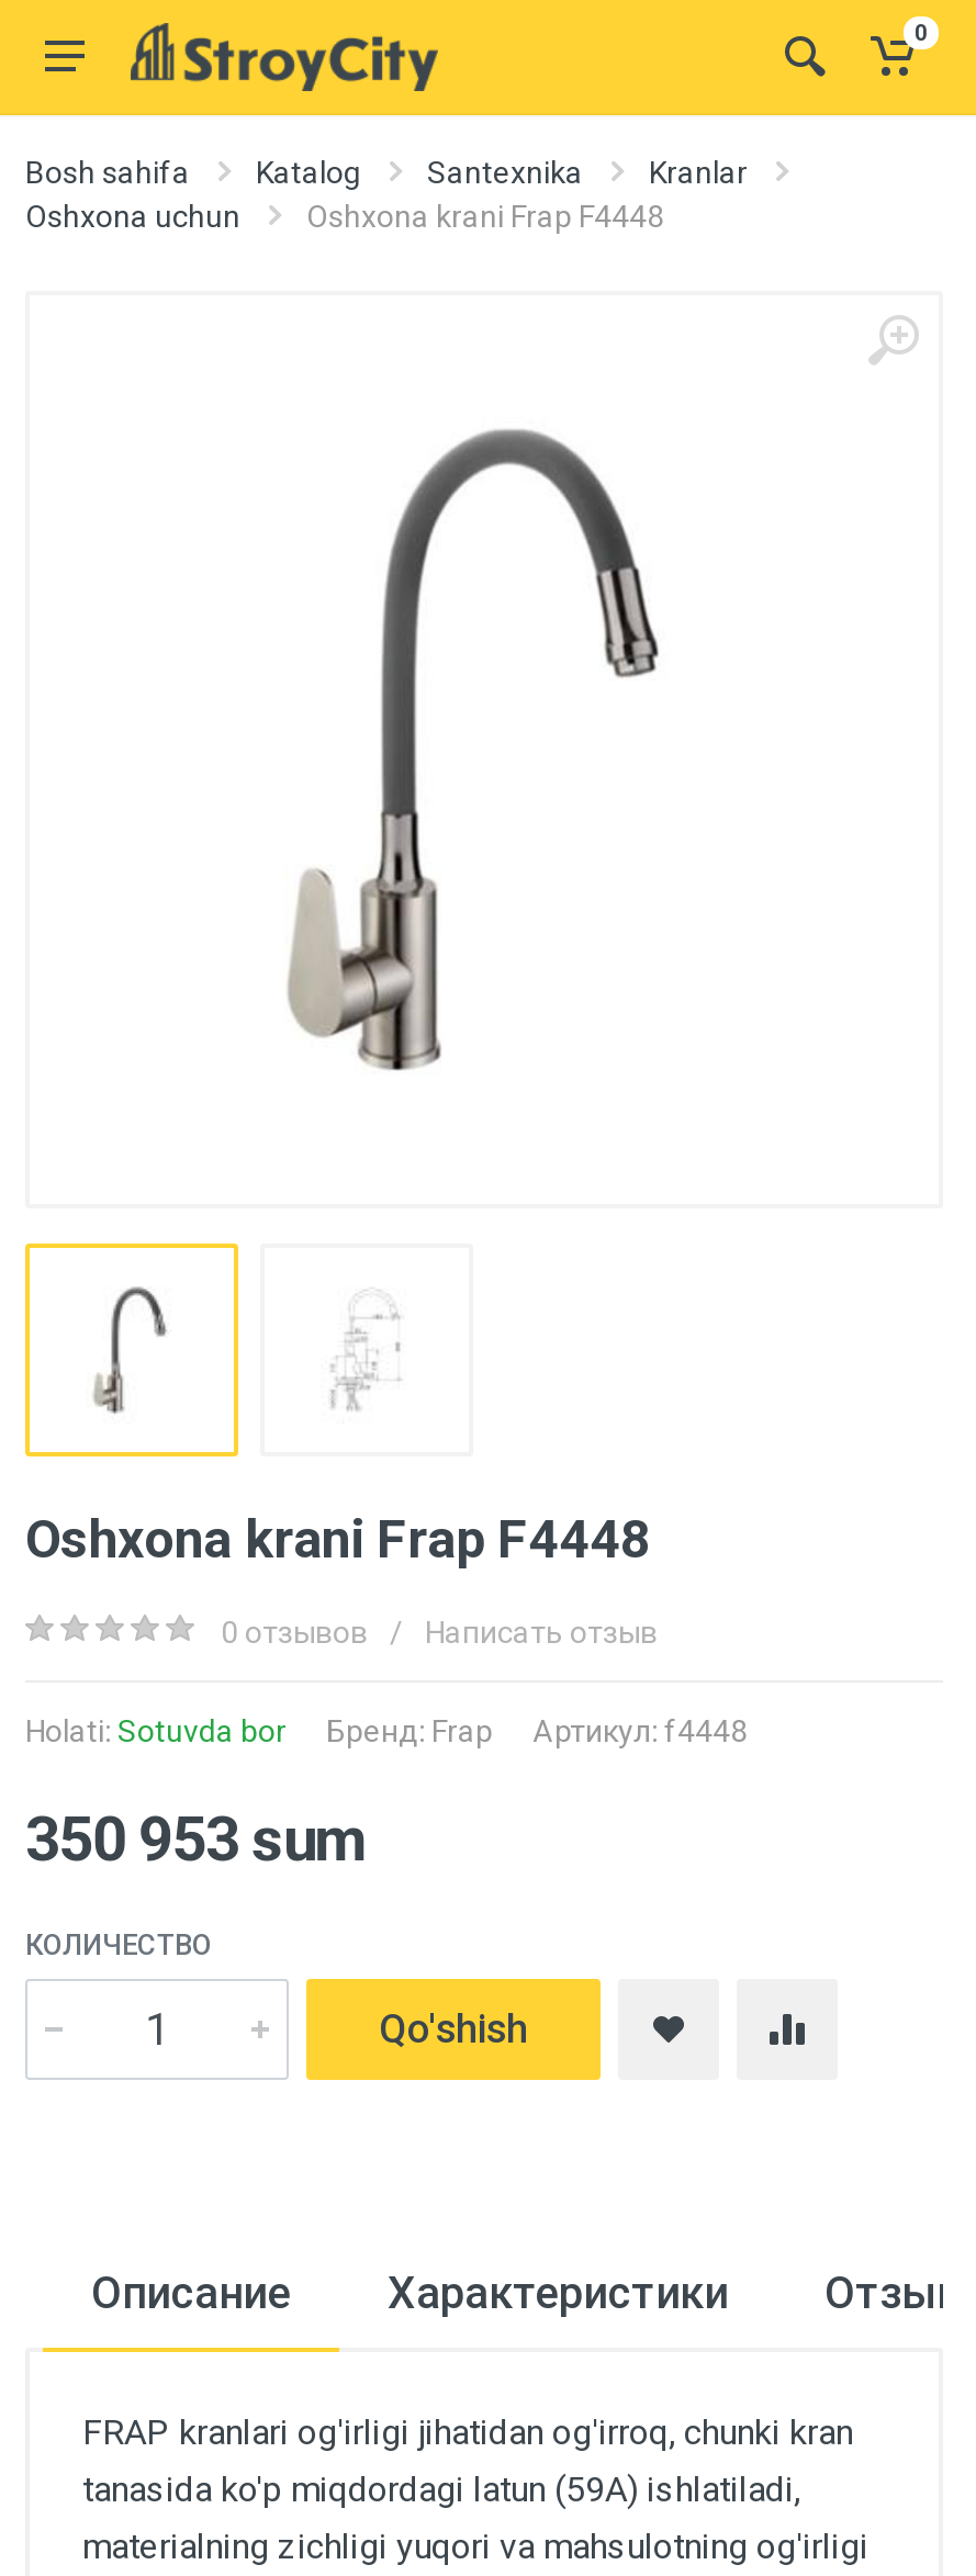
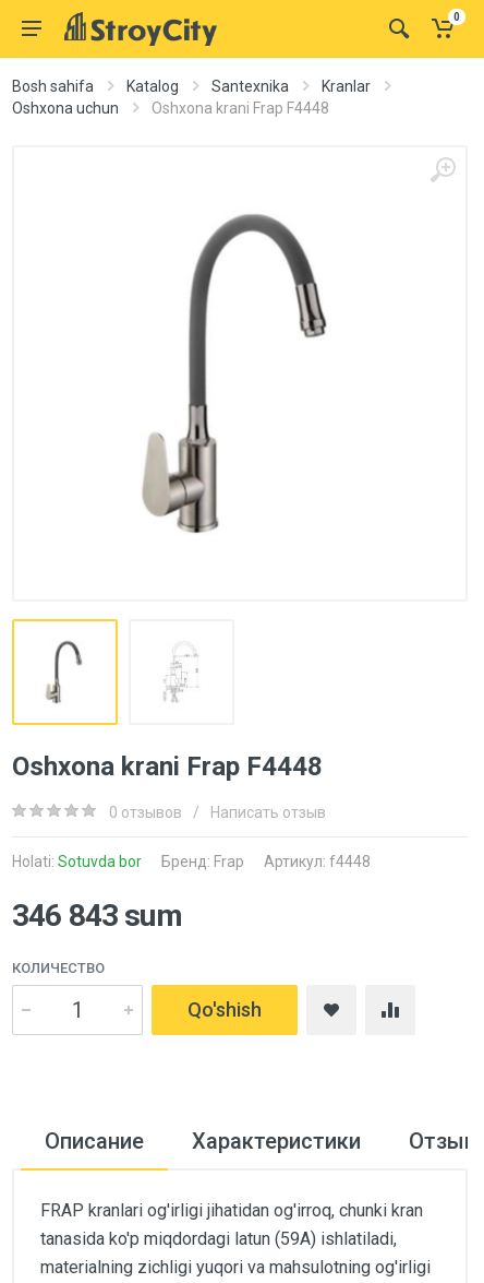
- 350 953 sum
+ 346 843 sum
